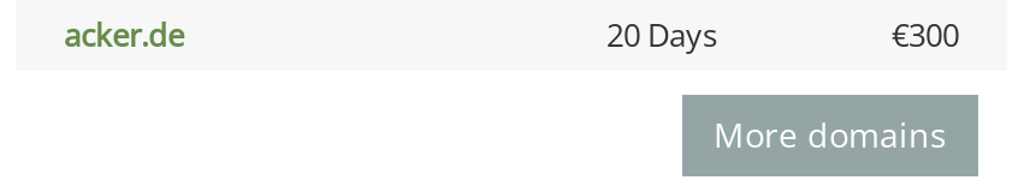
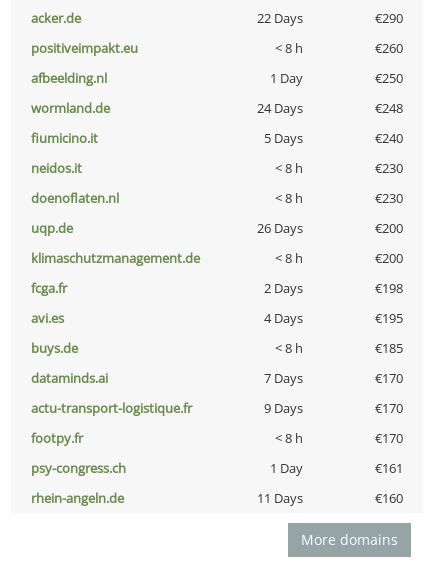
- 20 Days
- €300
+ 22 Days
+ €290
+ positiveimpakt.eu
+ < 8 h
+ €260
+ afbeelding.nl
+ 1 Day
+ €250
+ wormland.de
+ 24 Days
+ €248
+ fiumicino.it
+ 5 Days
+ €240
+ neidos.it
+ < 8 h
+ €230
+ doenoflaten.nl
+ < 8 h
+ €230
+ uqp.de
+ 26 Days
+ €200
+ klimaschutzmanagement.de
+ < 8 h
+ €200
+ fcga.fr
+ 2 Days
+ €198
+ avi.es
+ 4 Days
+ €195
+ buys.de
+ < 8 h
+ €185
+ dataminds.ai
+ 7 Days
+ €170
+ actu-transport-logistique.fr
+ 9 Days
+ €170
+ footpy.fr
+ < 8 h
+ €170
+ psy-congress.ch
+ 1 Day
+ €161
+ rhein-angeln.de
+ 11 Days
+ €160
